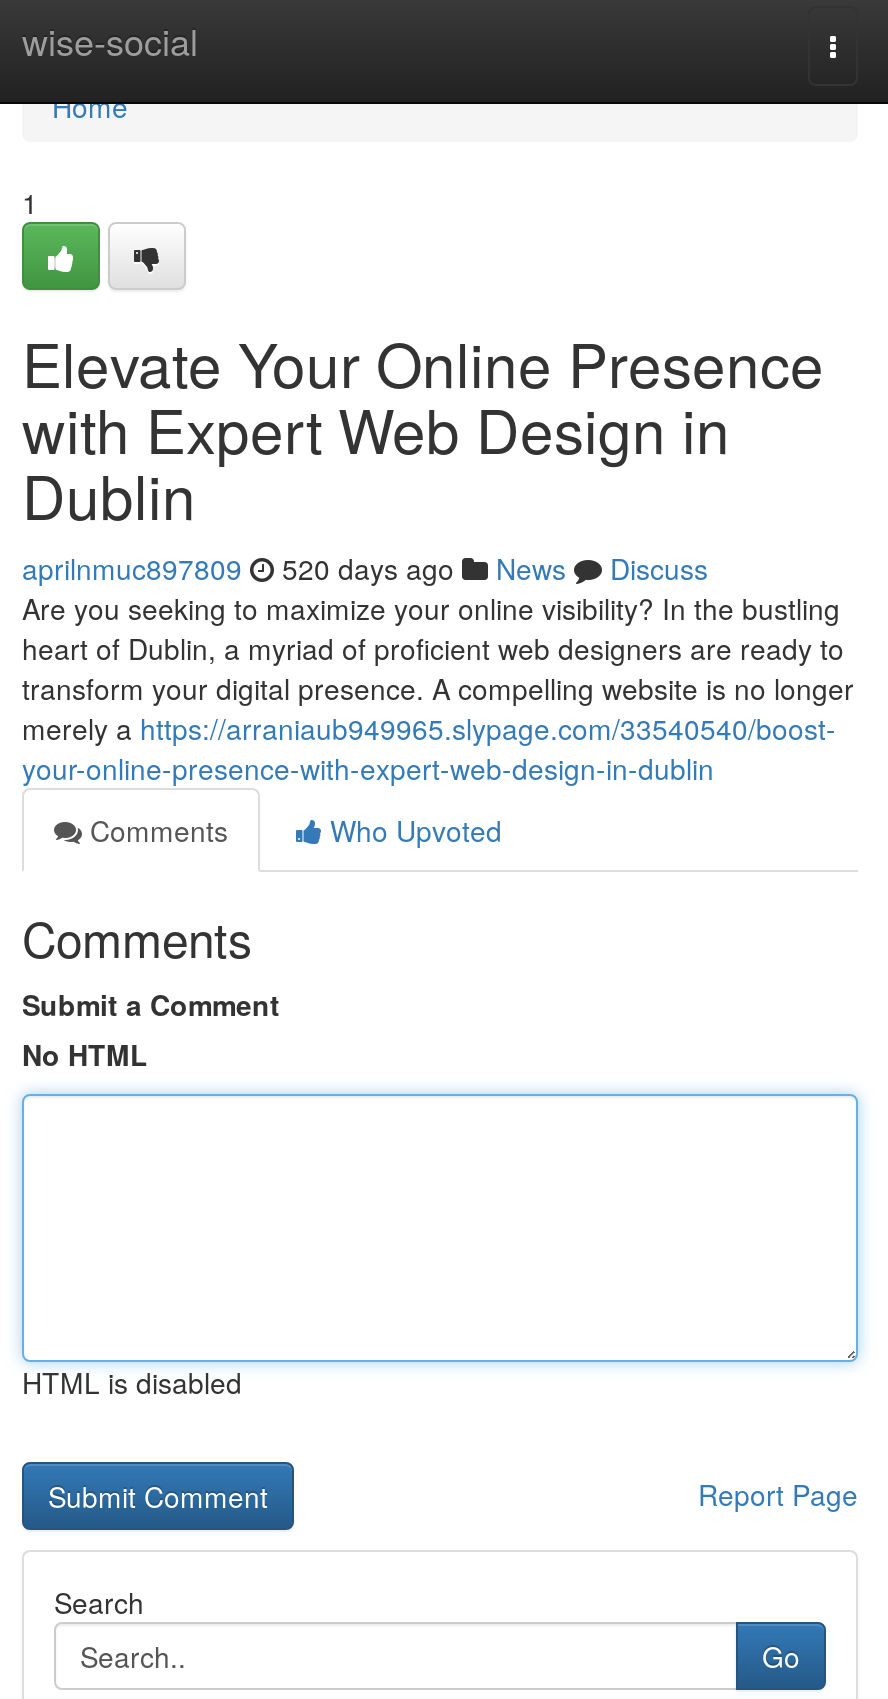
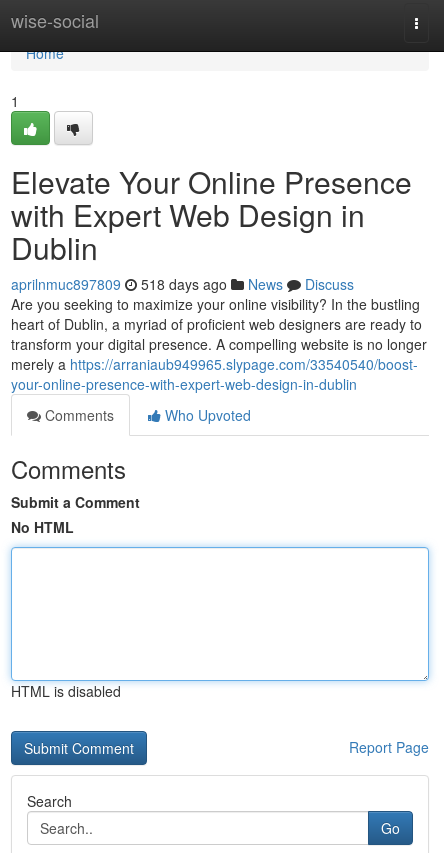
- aprilnmuc897809 520 days ago News Discuss
+ aprilnmuc897809 518 days ago News Discuss
